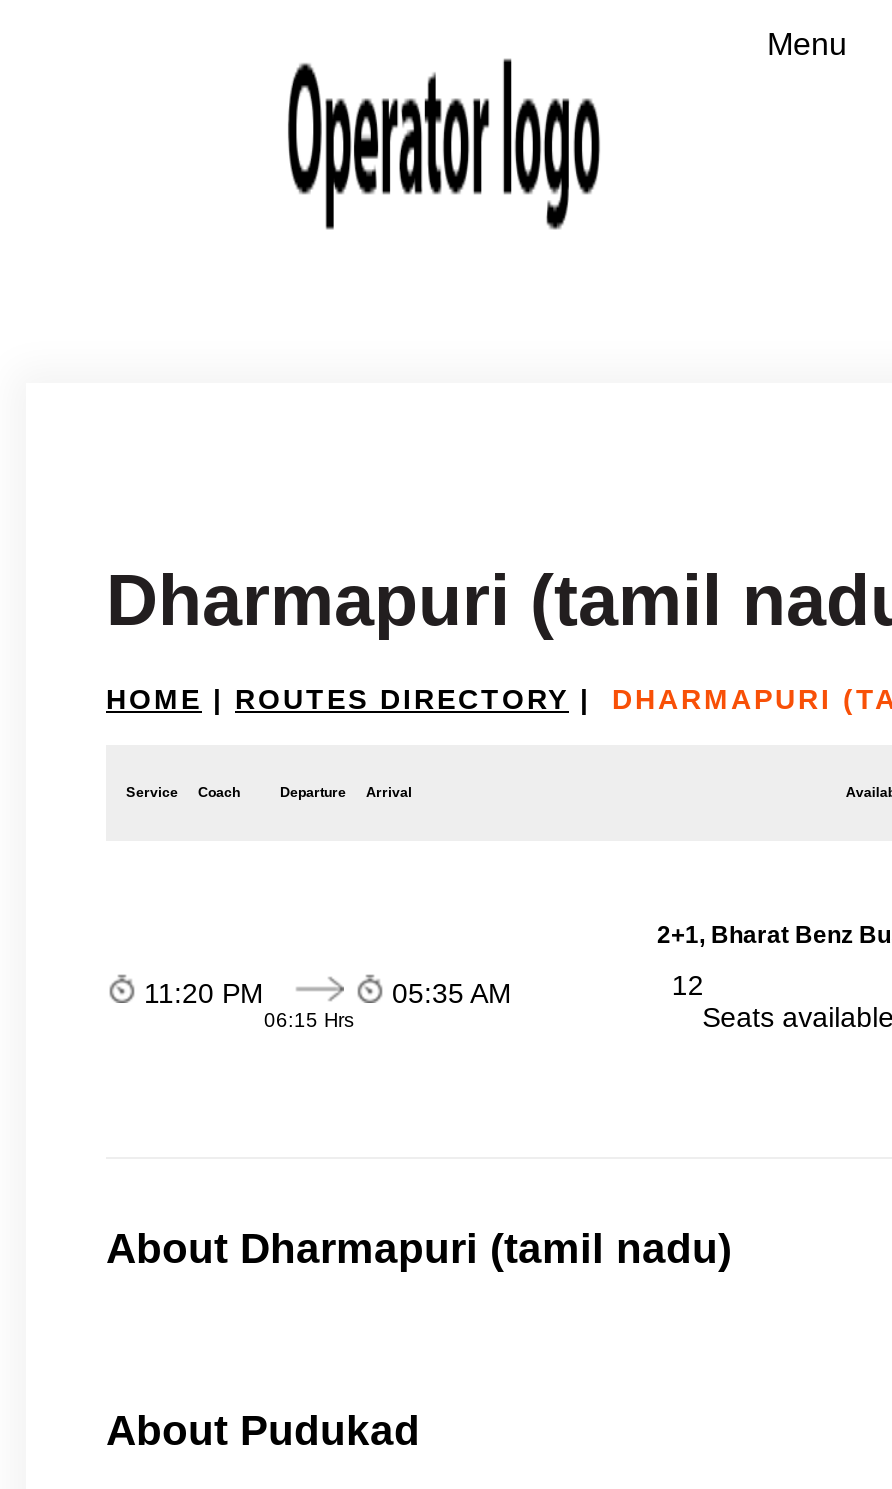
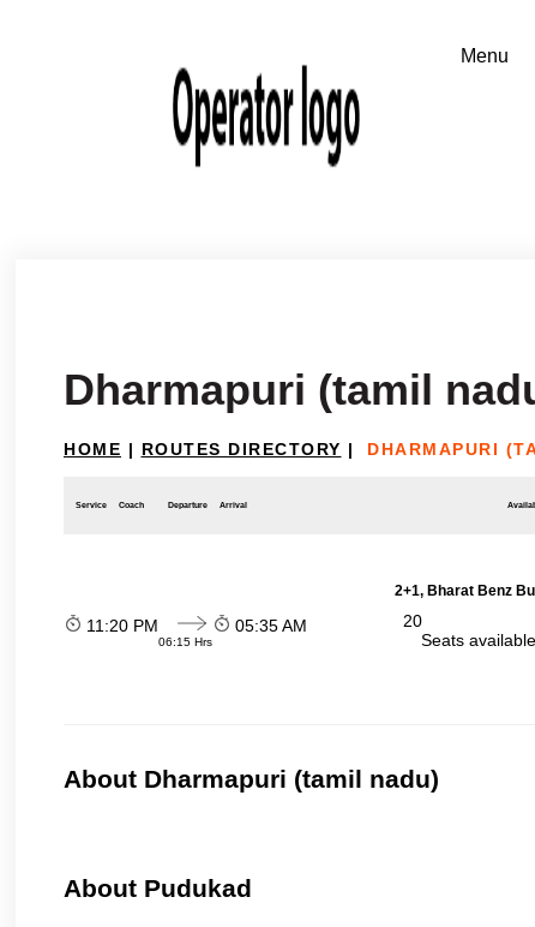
- 12
+ 20
